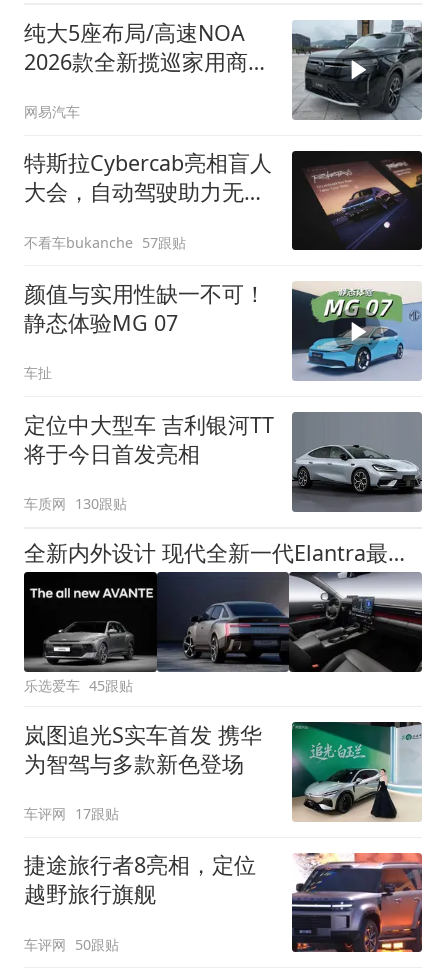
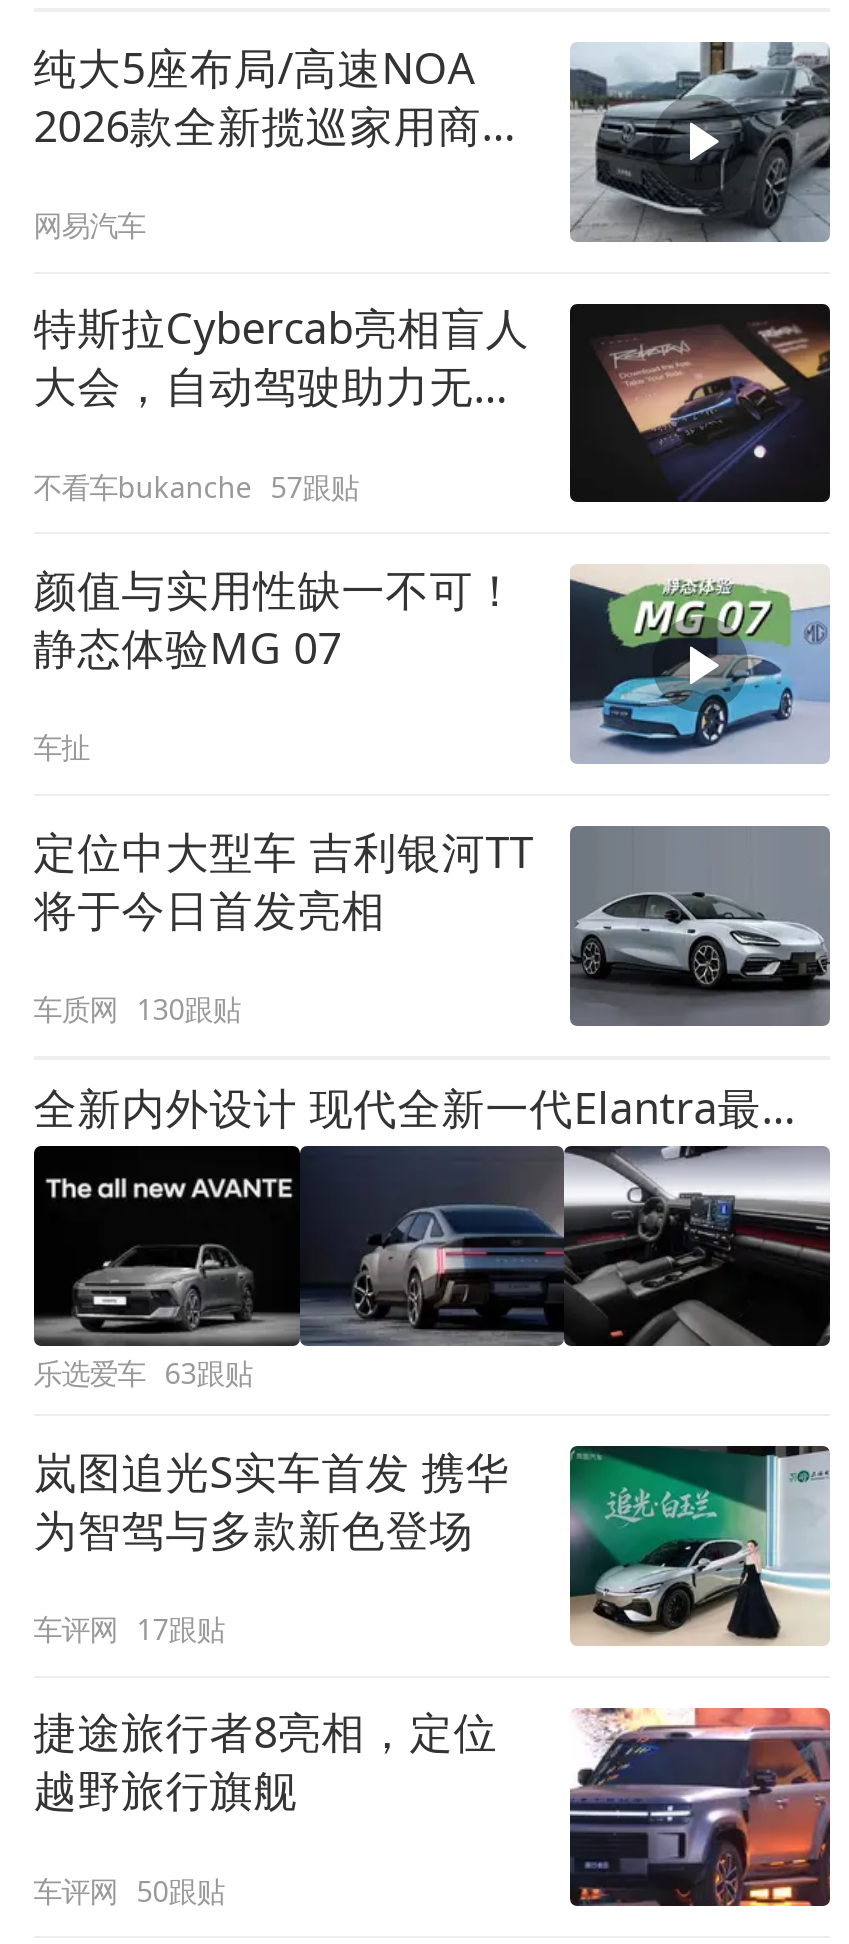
- 乐选爱车 45跟贴
+ 乐选爱车 63跟贴
